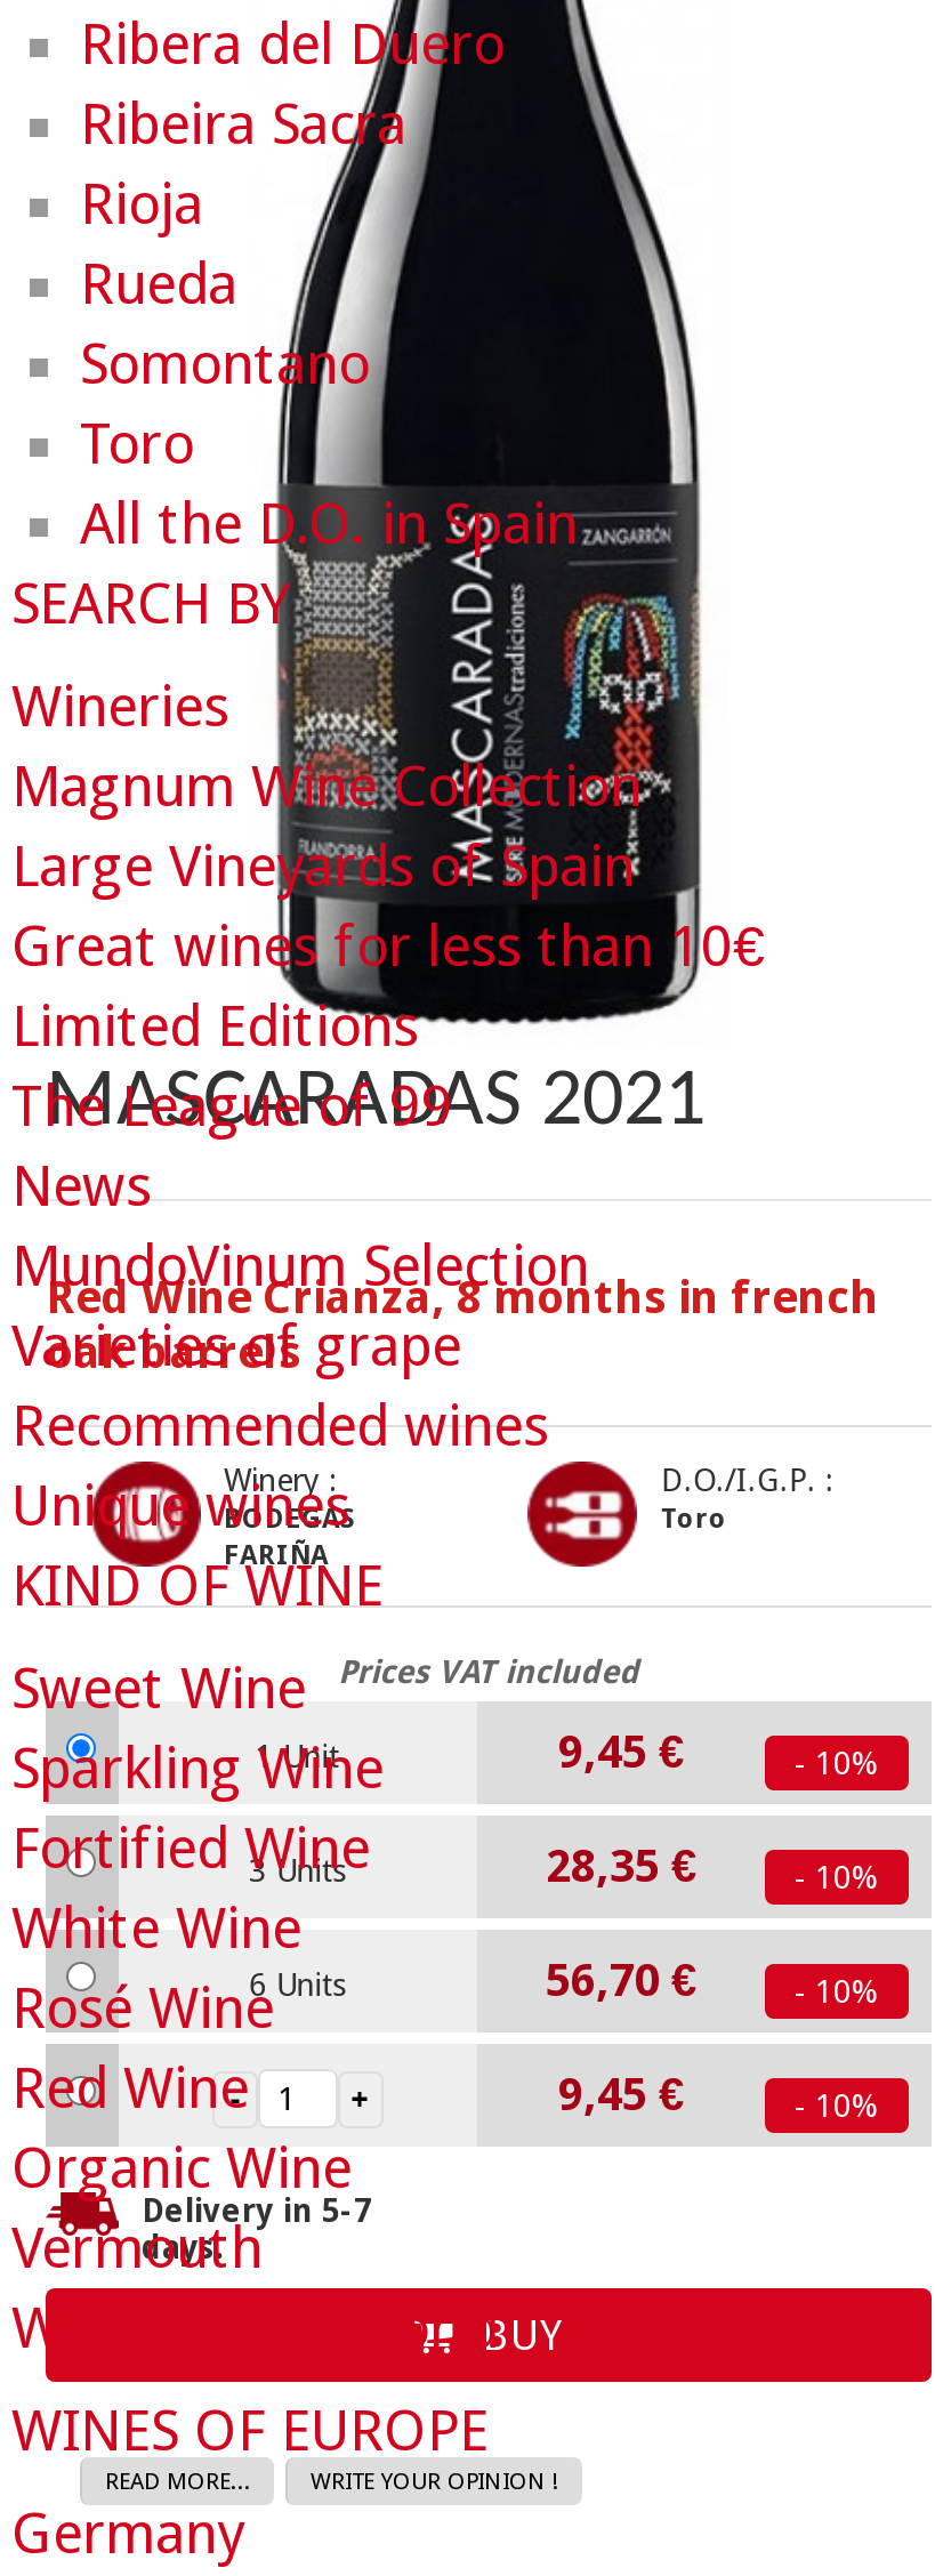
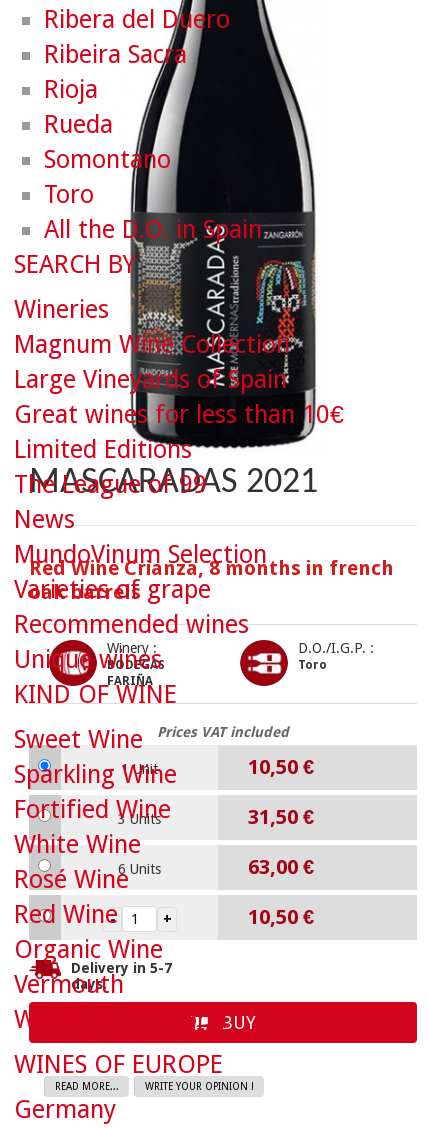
- 9,45 €
- - 10%
+ 10,50 €

- 28,35 €
- - 10%
+ 31,50 €

- 56,70 €
- - 10%
+ 63,00 €

- 9,45 €
- - 10%
+ 10,50 €
